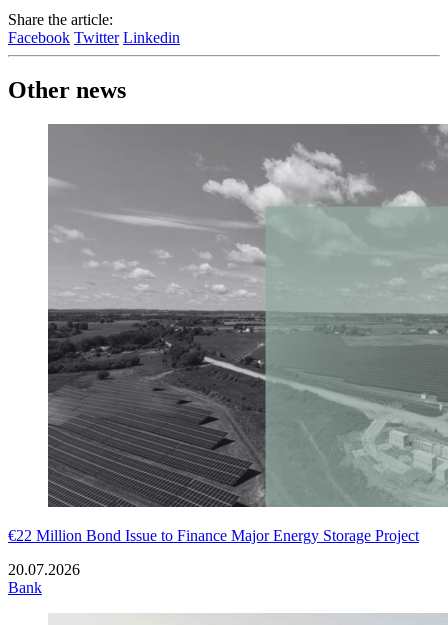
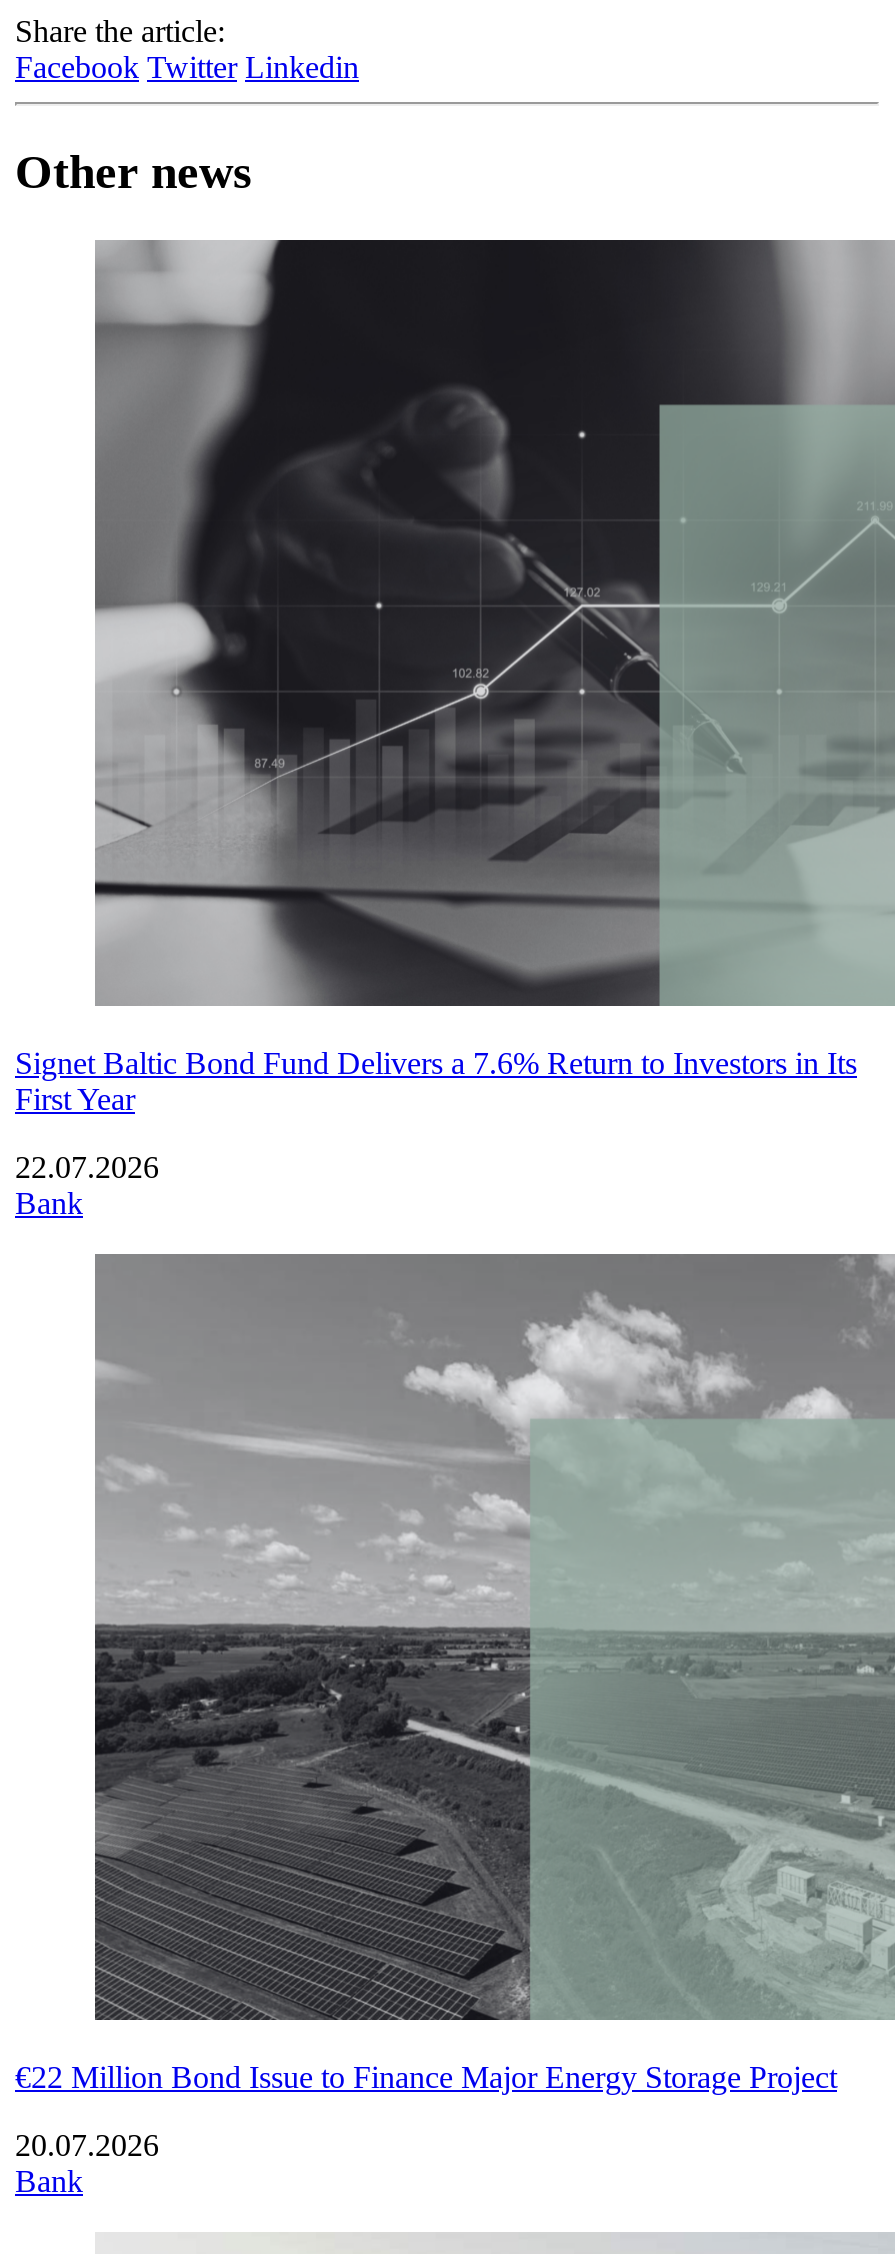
+ [image]
+ Signet Baltic Bond Fund Delivers a 7.6% Return to Investors in Its
+ First Year
+ 22.07.2026
+ Bank
